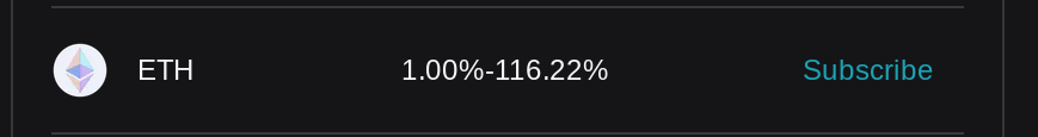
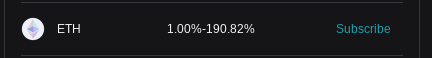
- 1.00%-116.22%
+ 1.00%-190.82%
